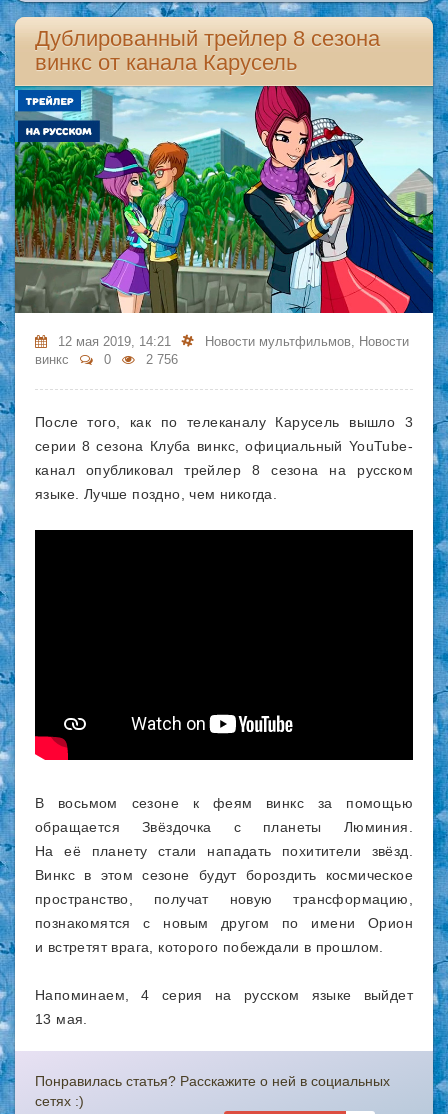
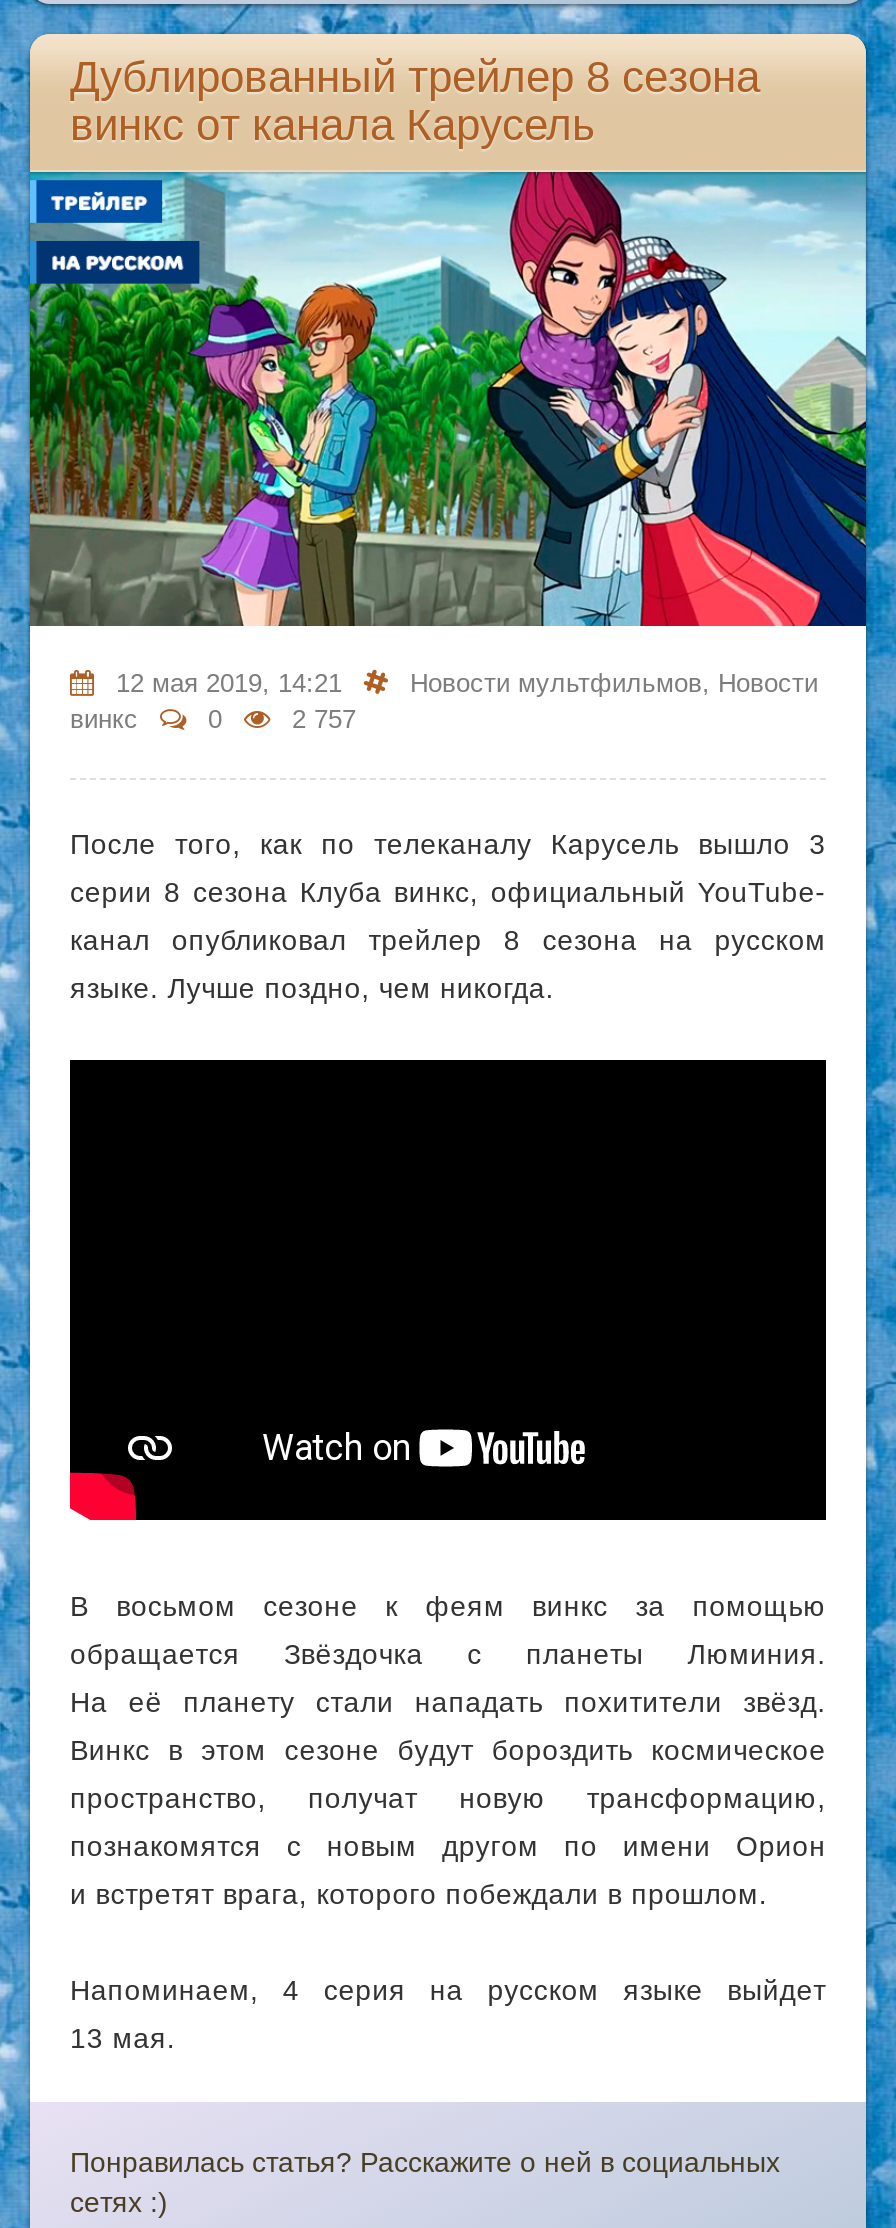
- 2 756
+ 2 757
